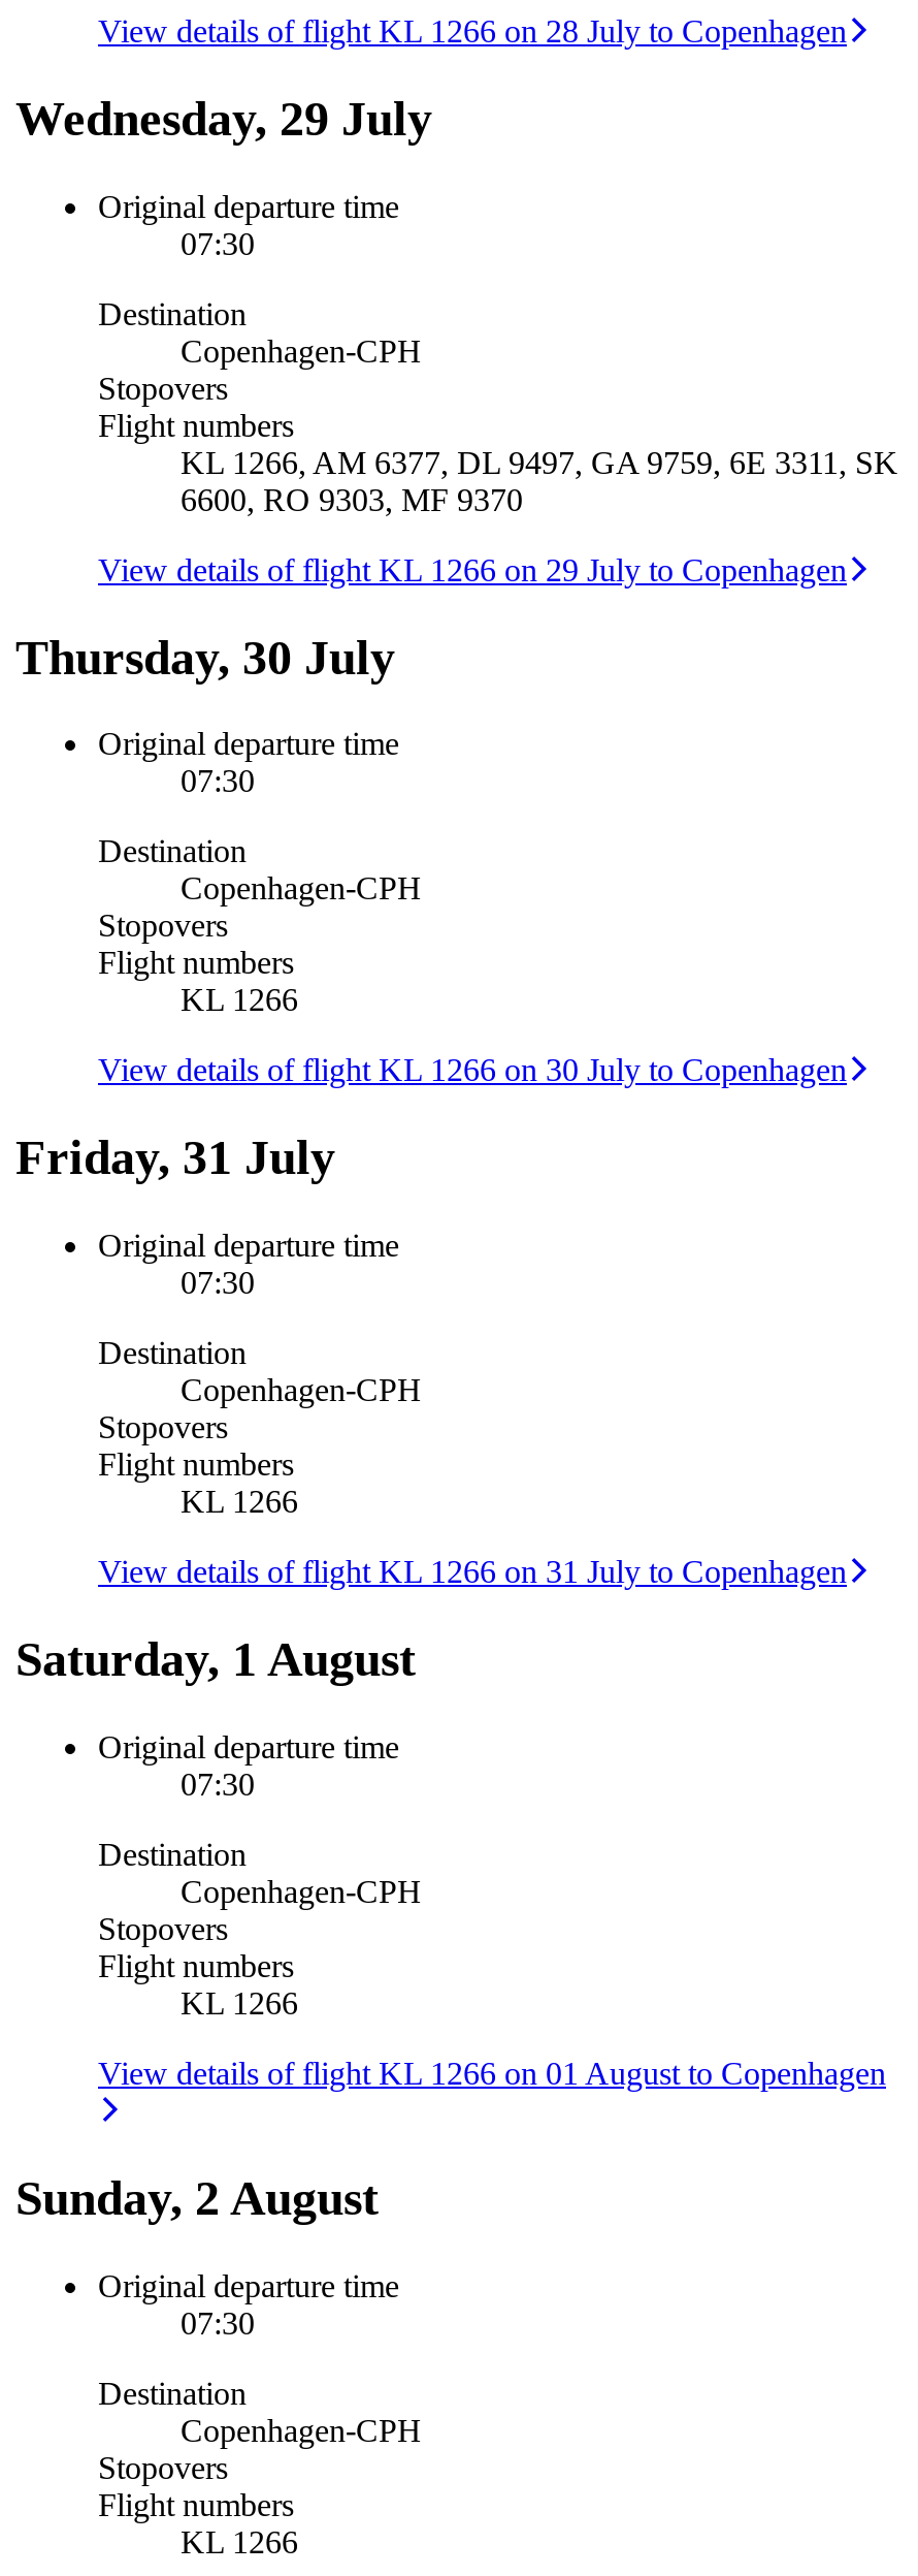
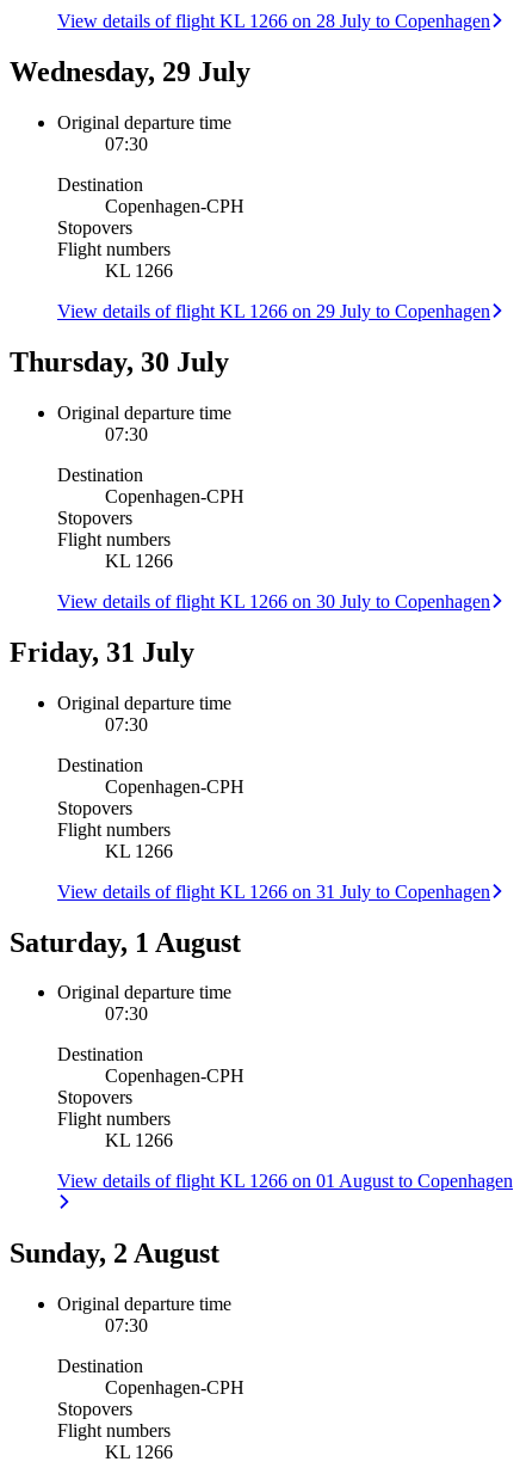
- KL 1266, AM 6377, DL 9497, GA 9759, 6E 3311, SK
- 6600, RO 9303, MF 9370
+ KL 1266
